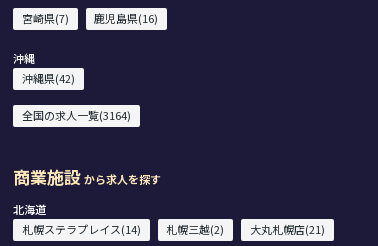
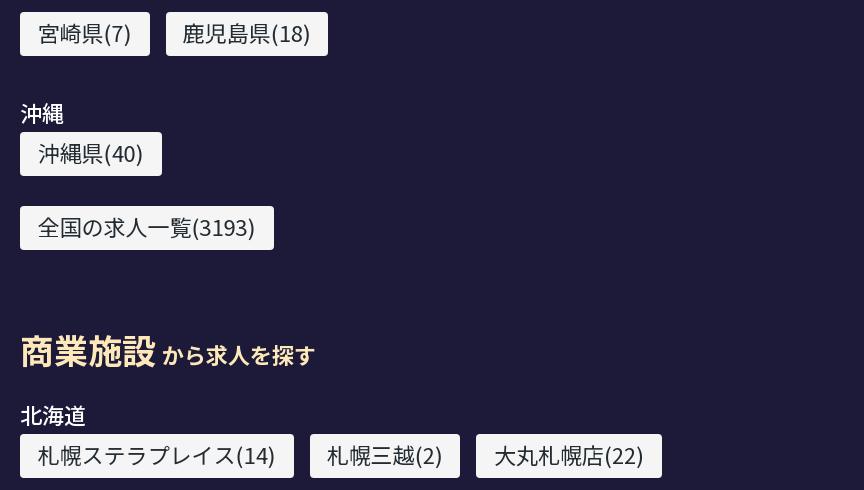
- 宮崎県(7) 鹿児島県(16)
+ 宮崎県(7) 鹿児島県(18)

- 沖縄県(42)
+ 沖縄県(40)

- 全国の求人一覧(3164)
+ 全国の求人一覧(3193)

- 札幌ステラプレイス(14) 札幌三越(2) 大丸札幌店(21)
+ 札幌ステラプレイス(14) 札幌三越(2) 大丸札幌店(22)
